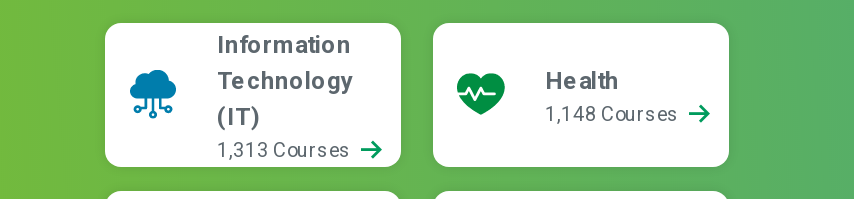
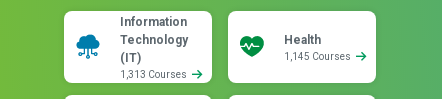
- 1,148 Courses
+ 1,145 Courses
